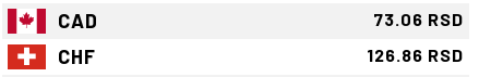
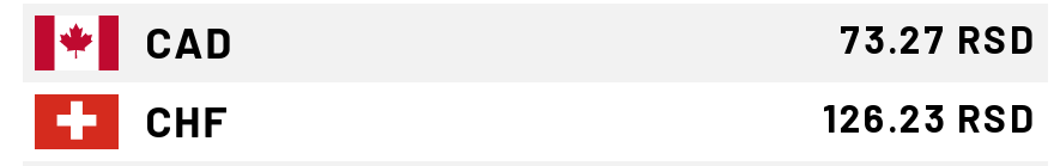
- 73.06 RSD
+ 73.27 RSD

- 126.86 RSD
+ 126.23 RSD
